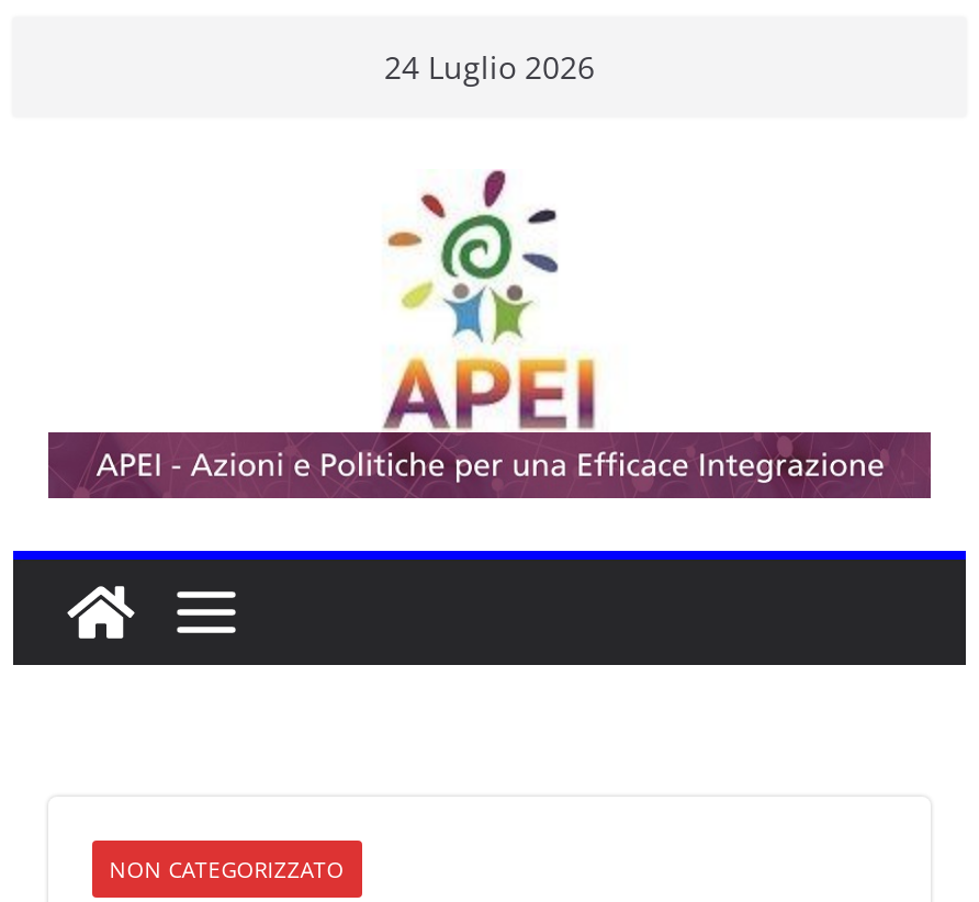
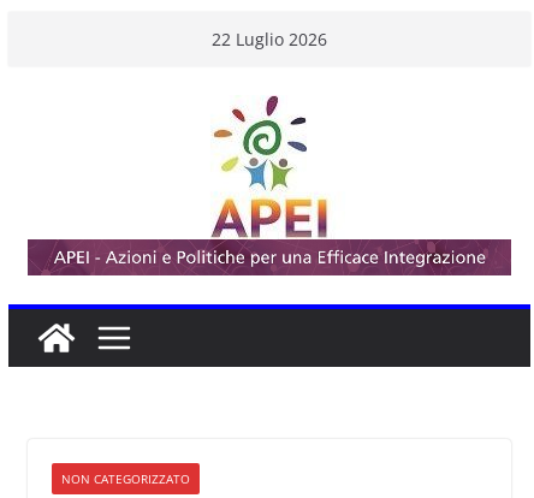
- 24 Luglio 2026
+ 22 Luglio 2026
